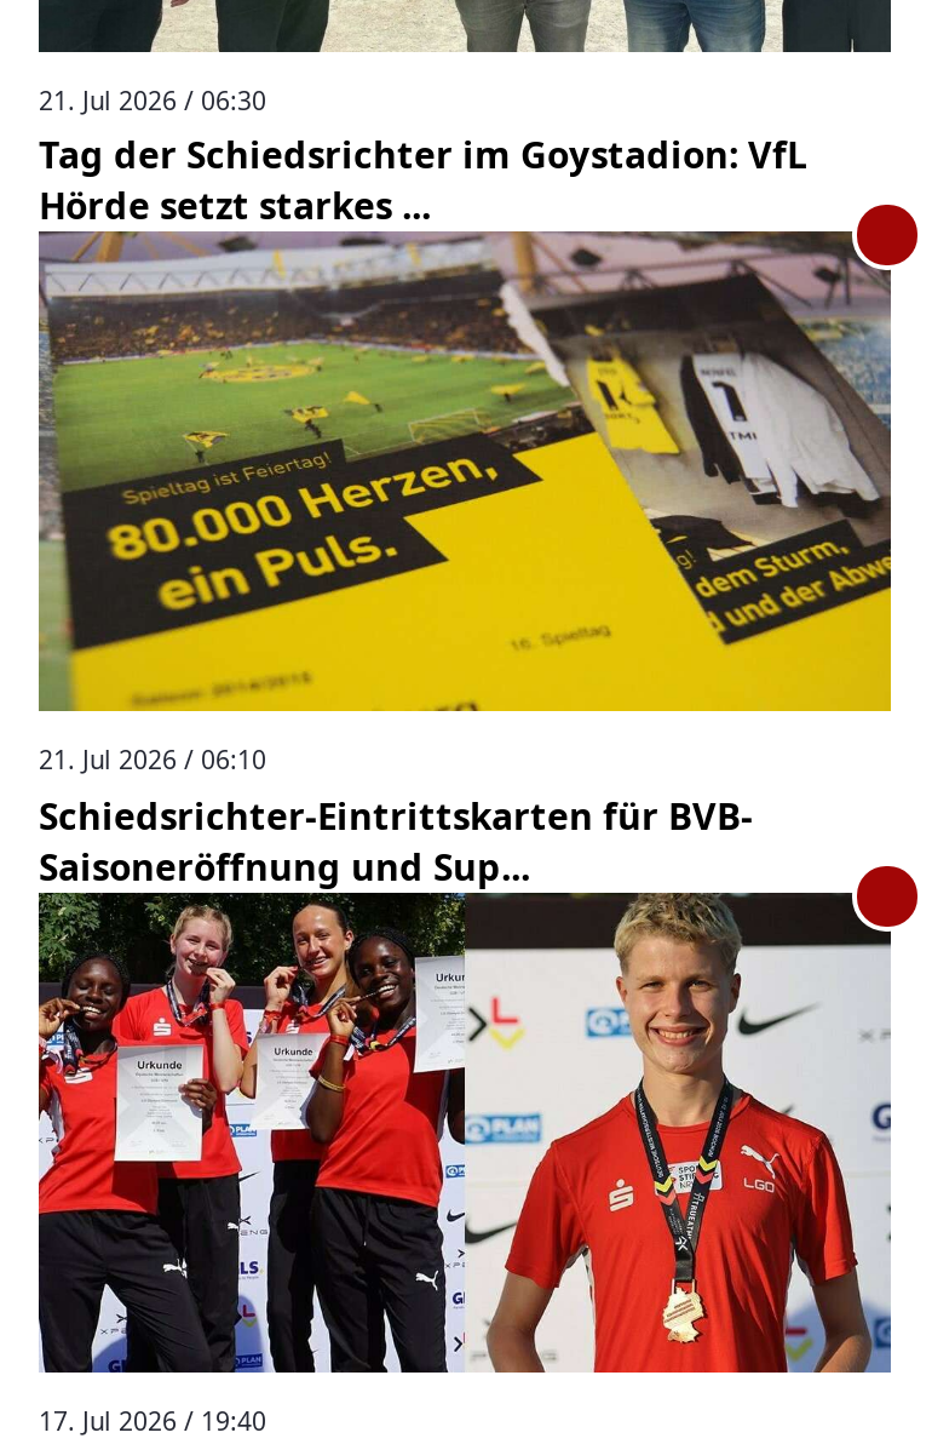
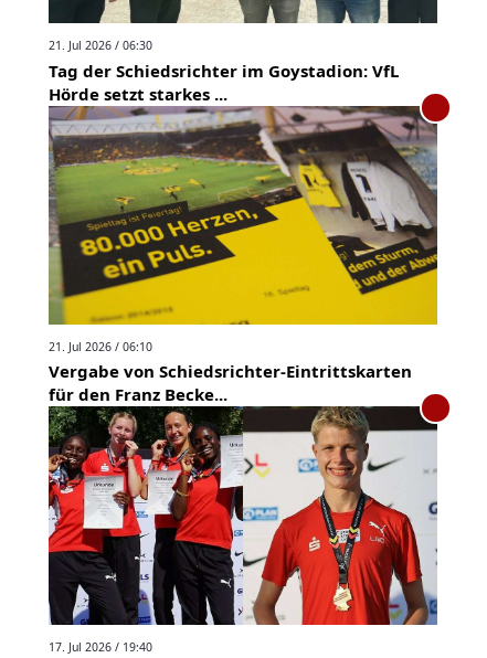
- Schiedsrichter-Eintrittskarten für BVB-
- Saisoneröffnung und Sup...
+ Vergabe von Schiedsrichter-Eintrittskarten
+ für den Franz Becke...
